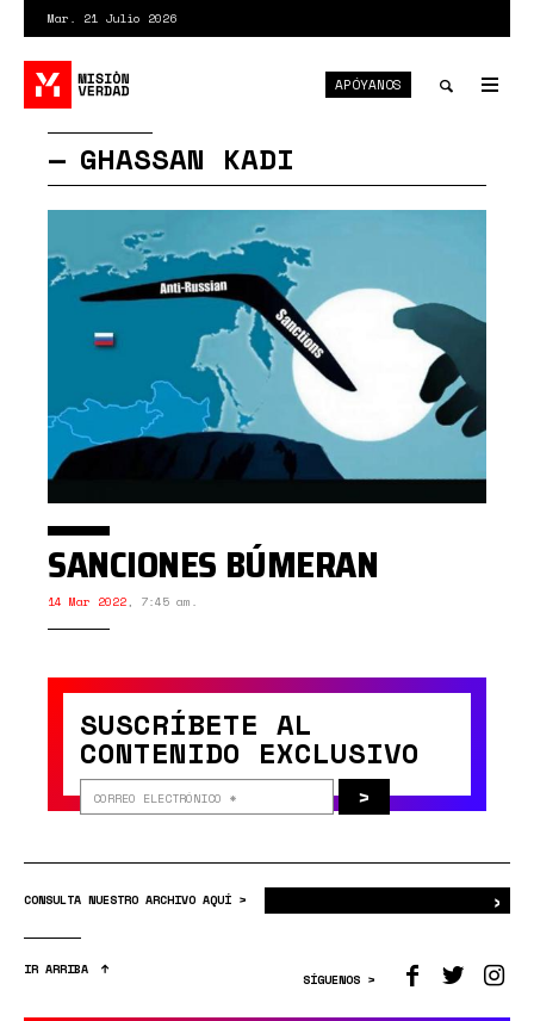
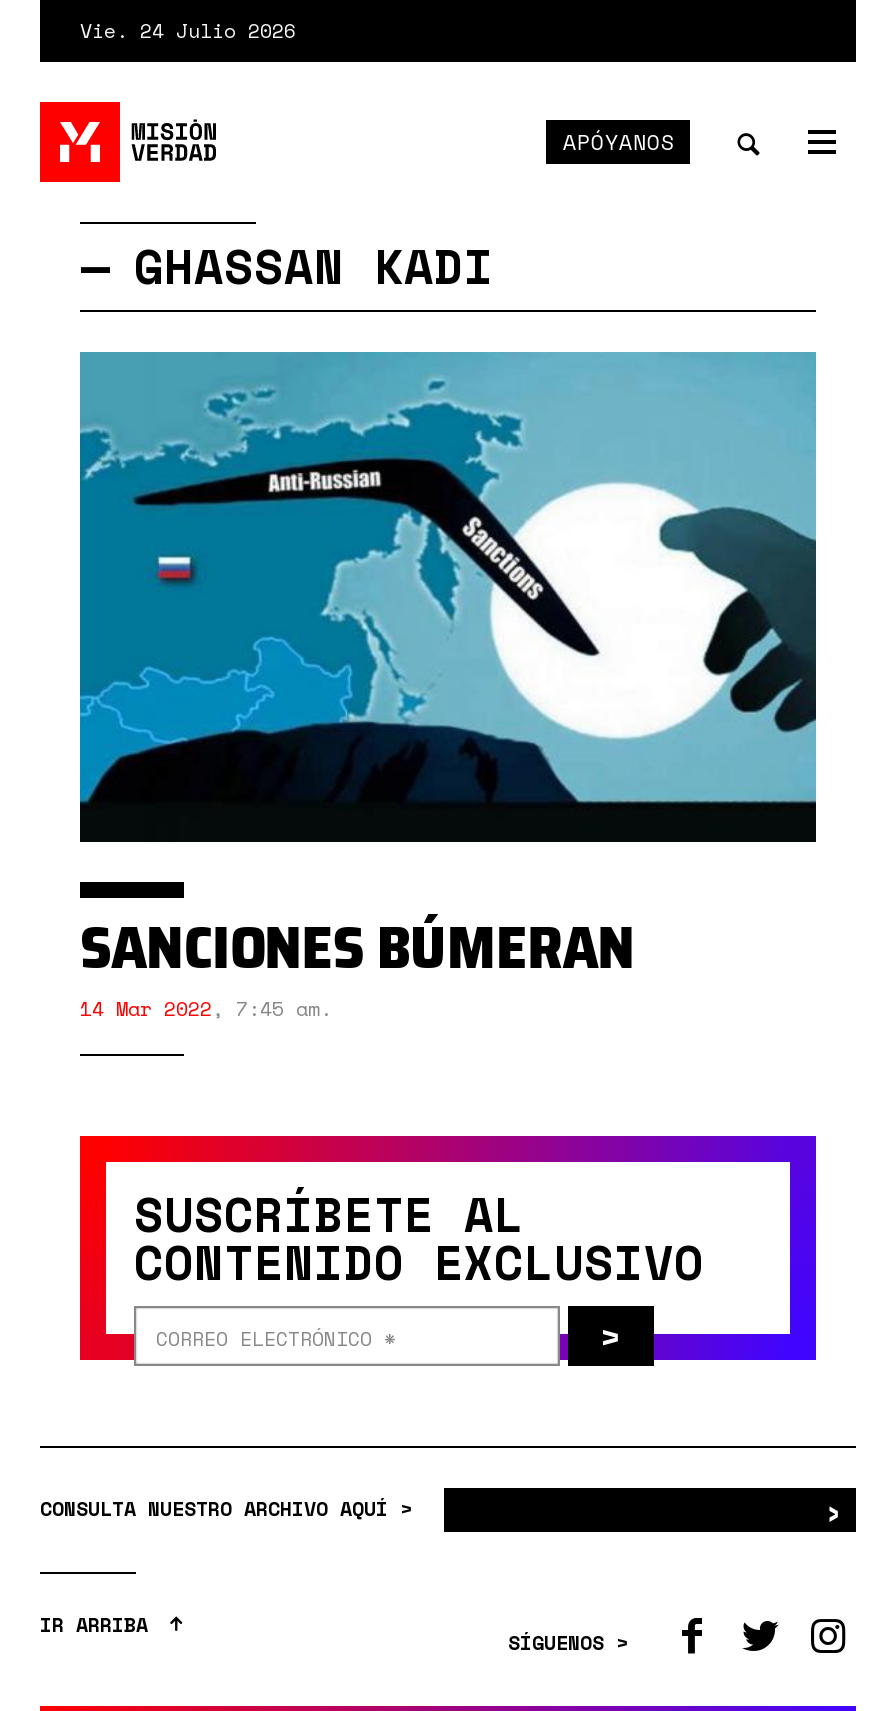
- Mar. 21 Julio 2026
+ Vie. 24 Julio 2026
